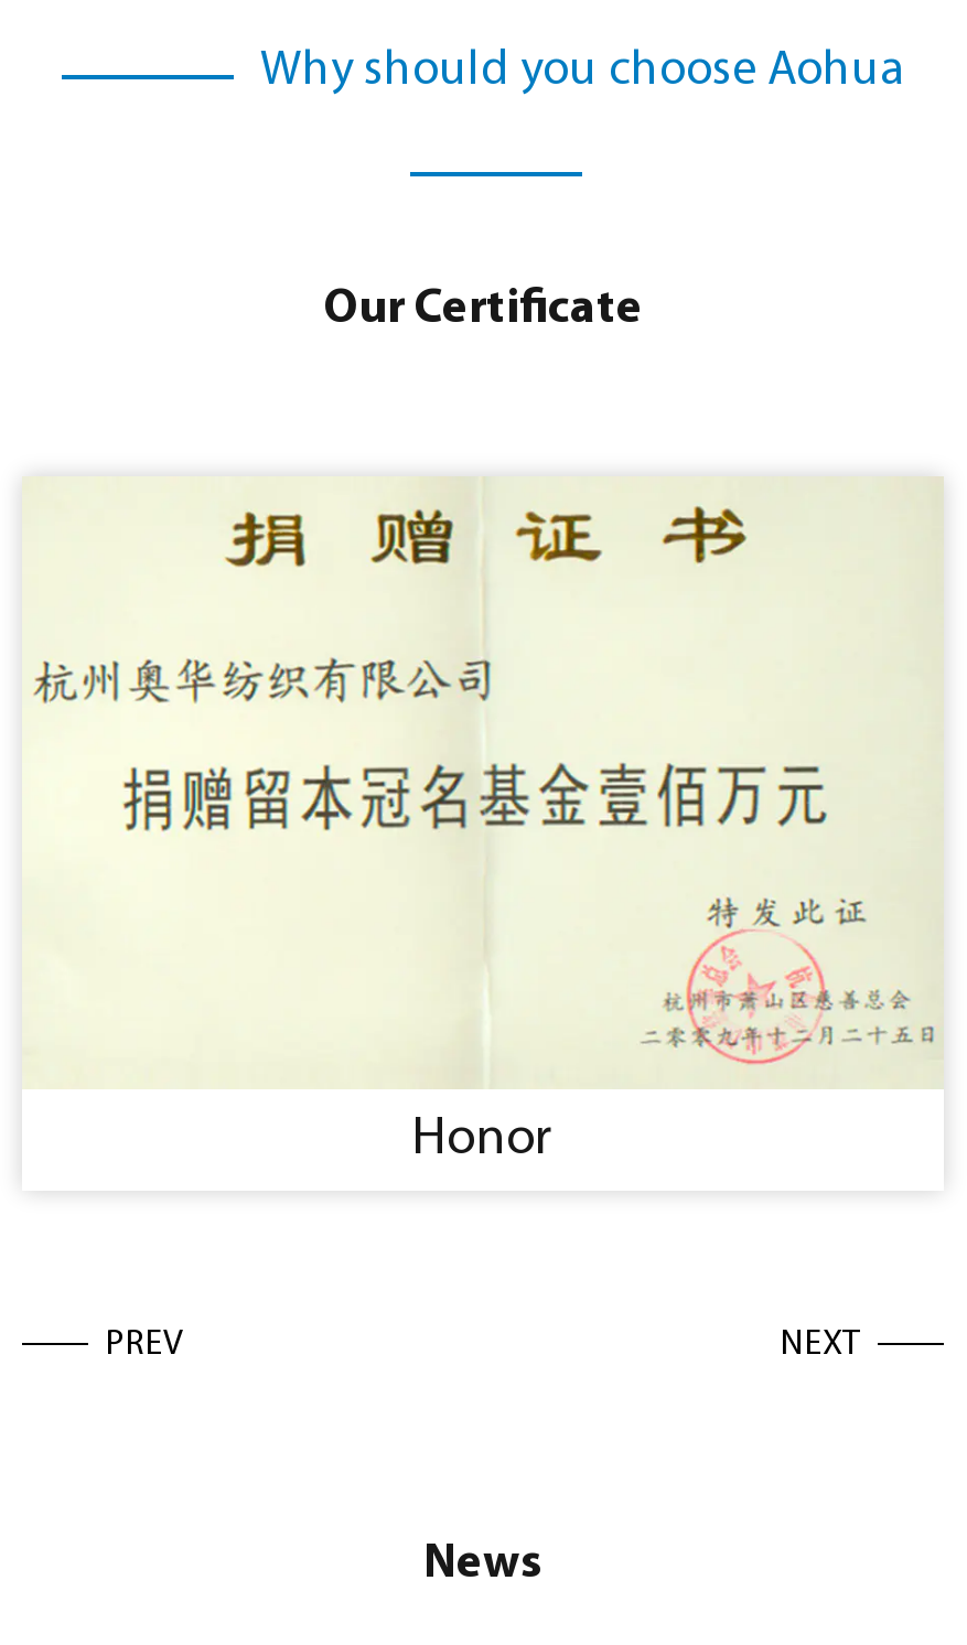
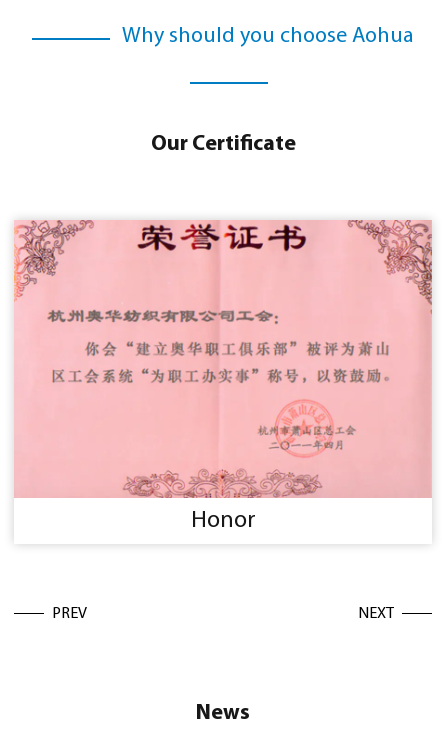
- [image]
+ [image]
